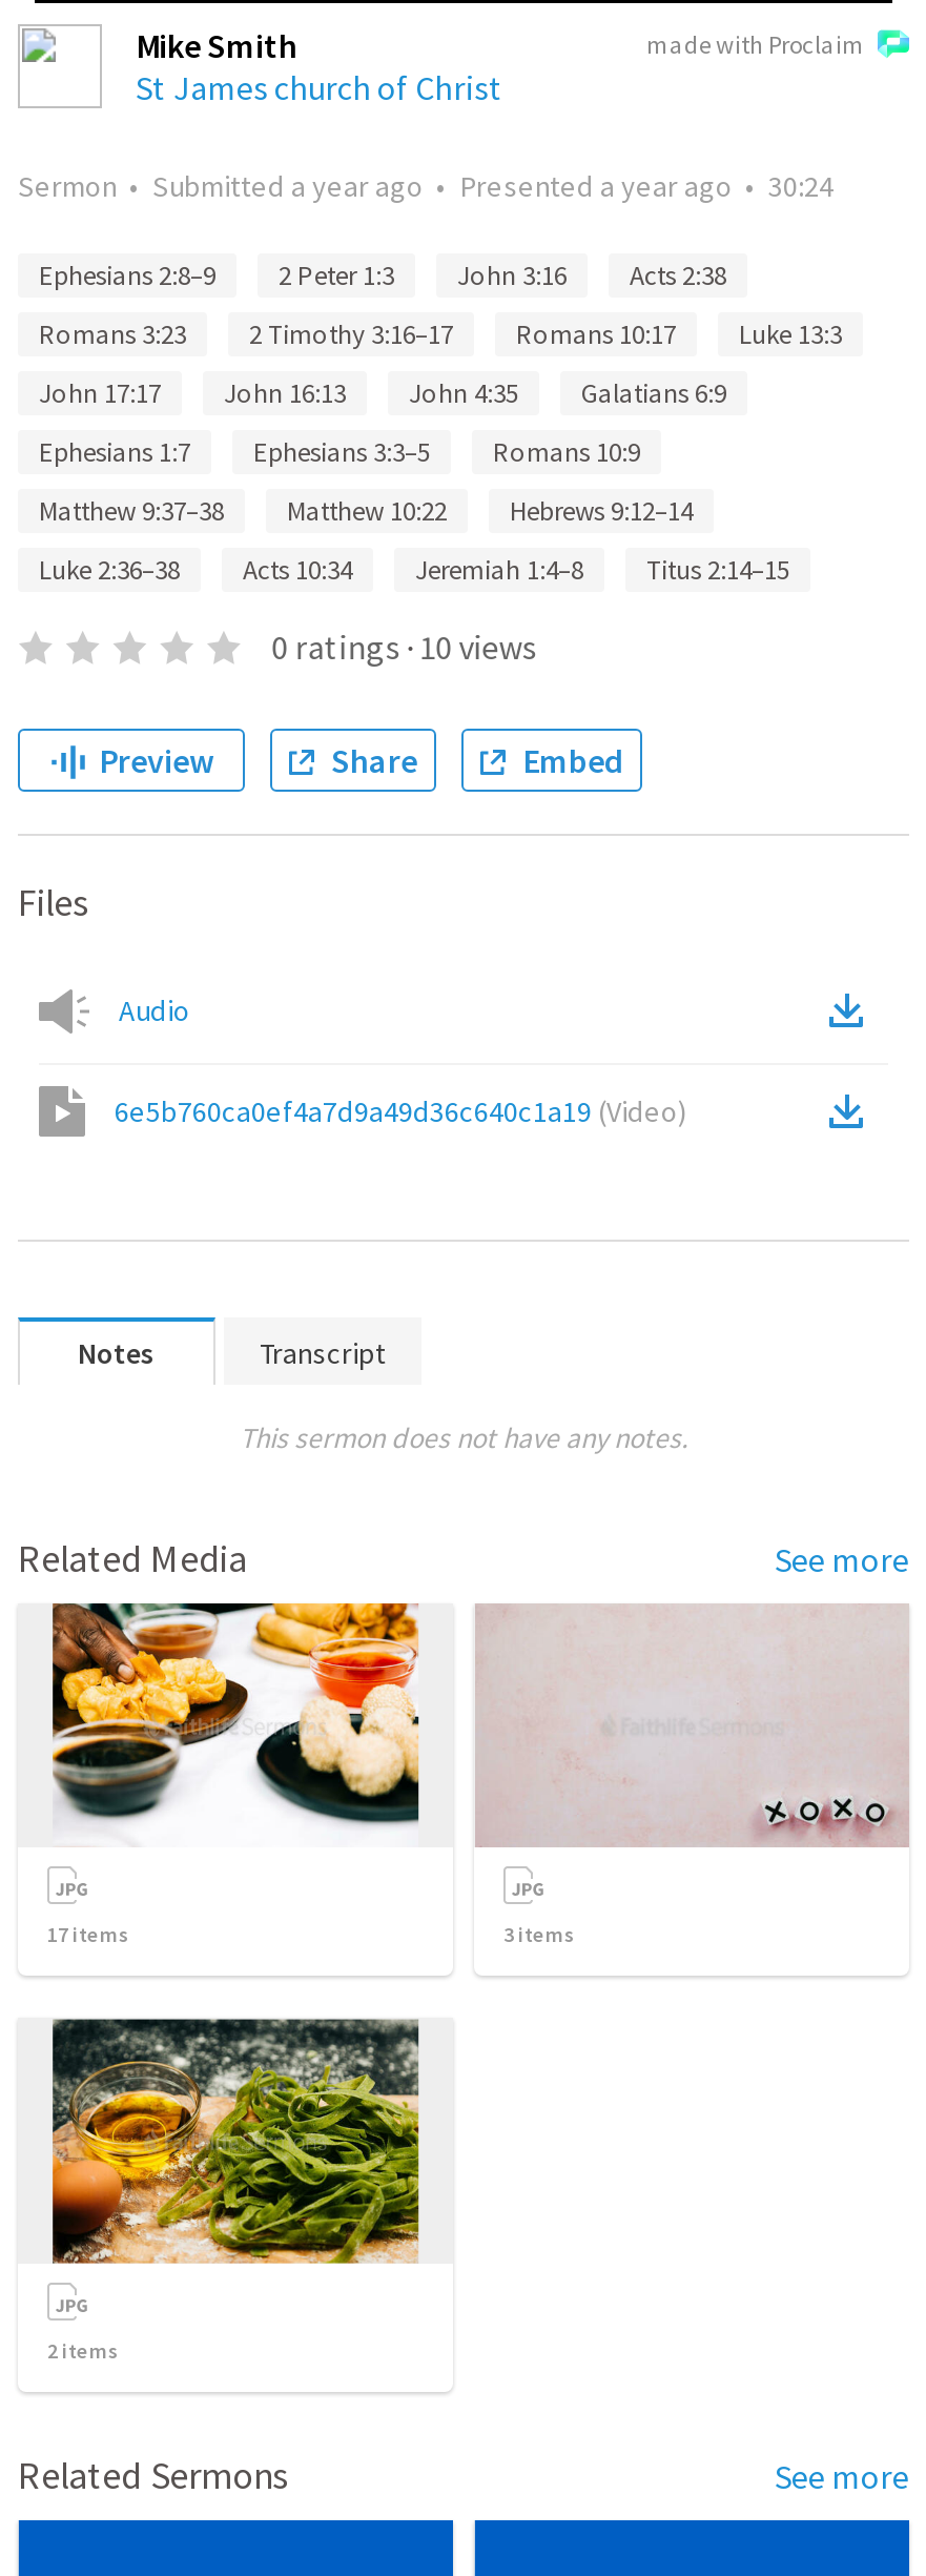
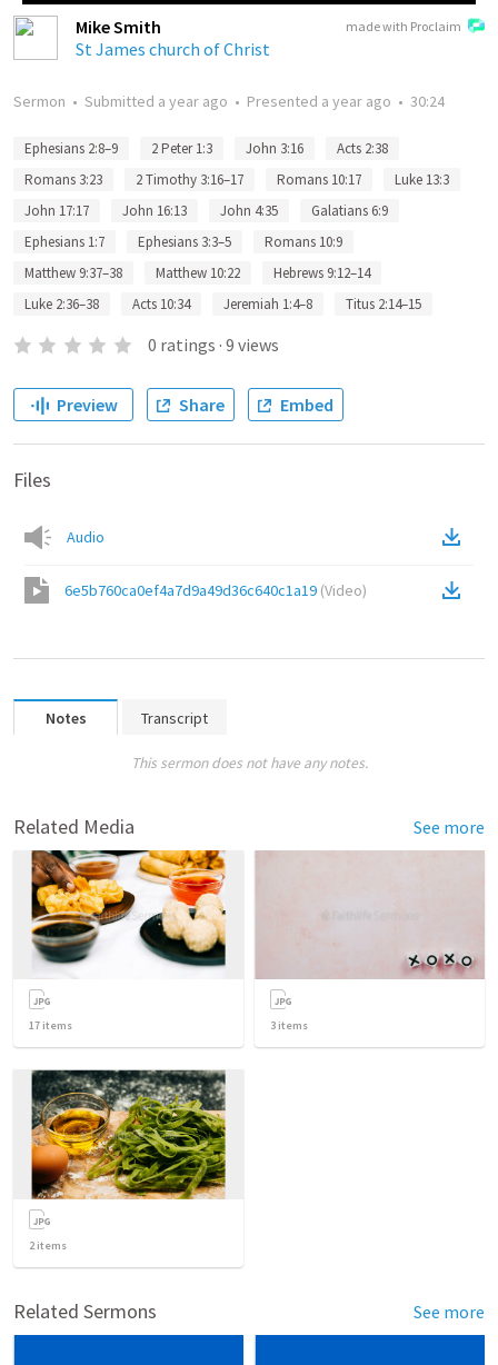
- 0 ratings · 10 views
+ 0 ratings · 9 views
